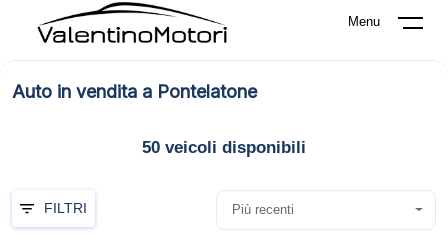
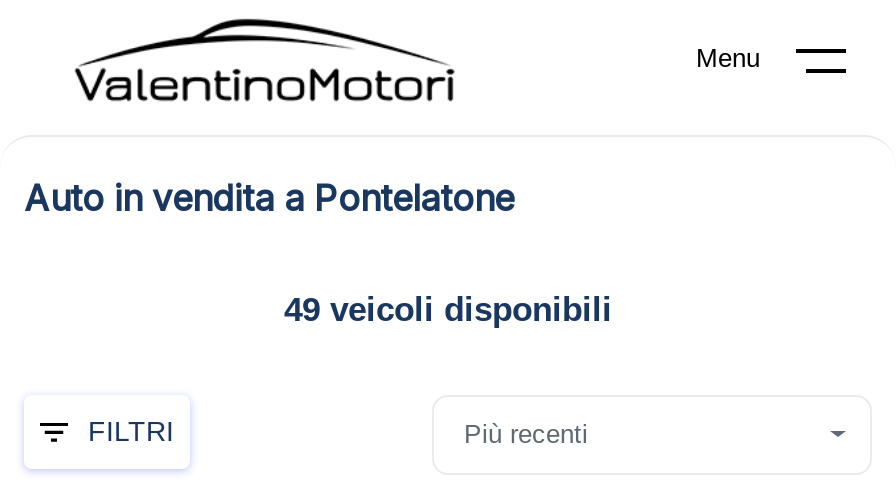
- 50 veicoli disponibili
+ 49 veicoli disponibili
